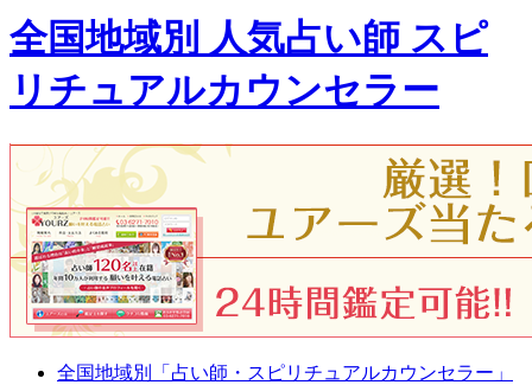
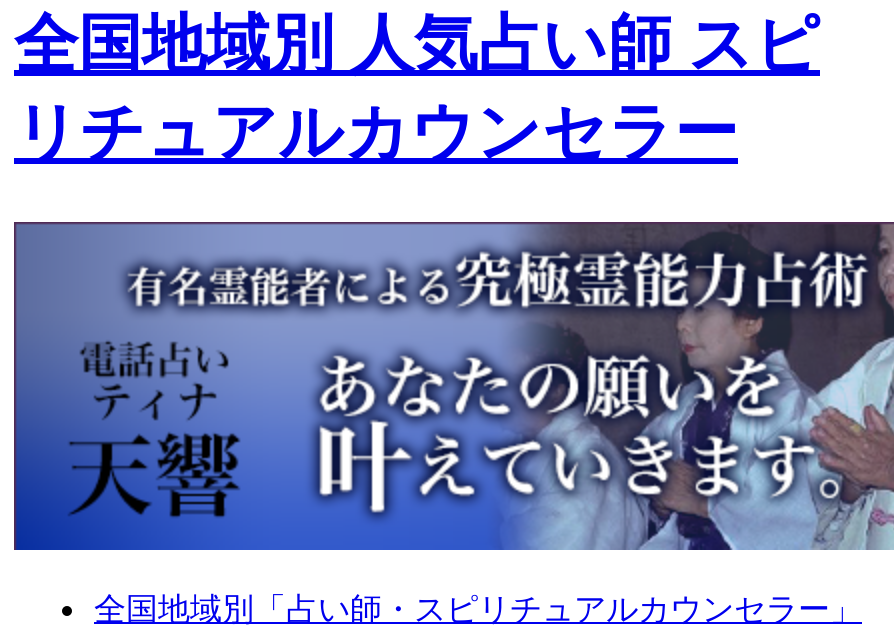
- [image]
+ [image]
